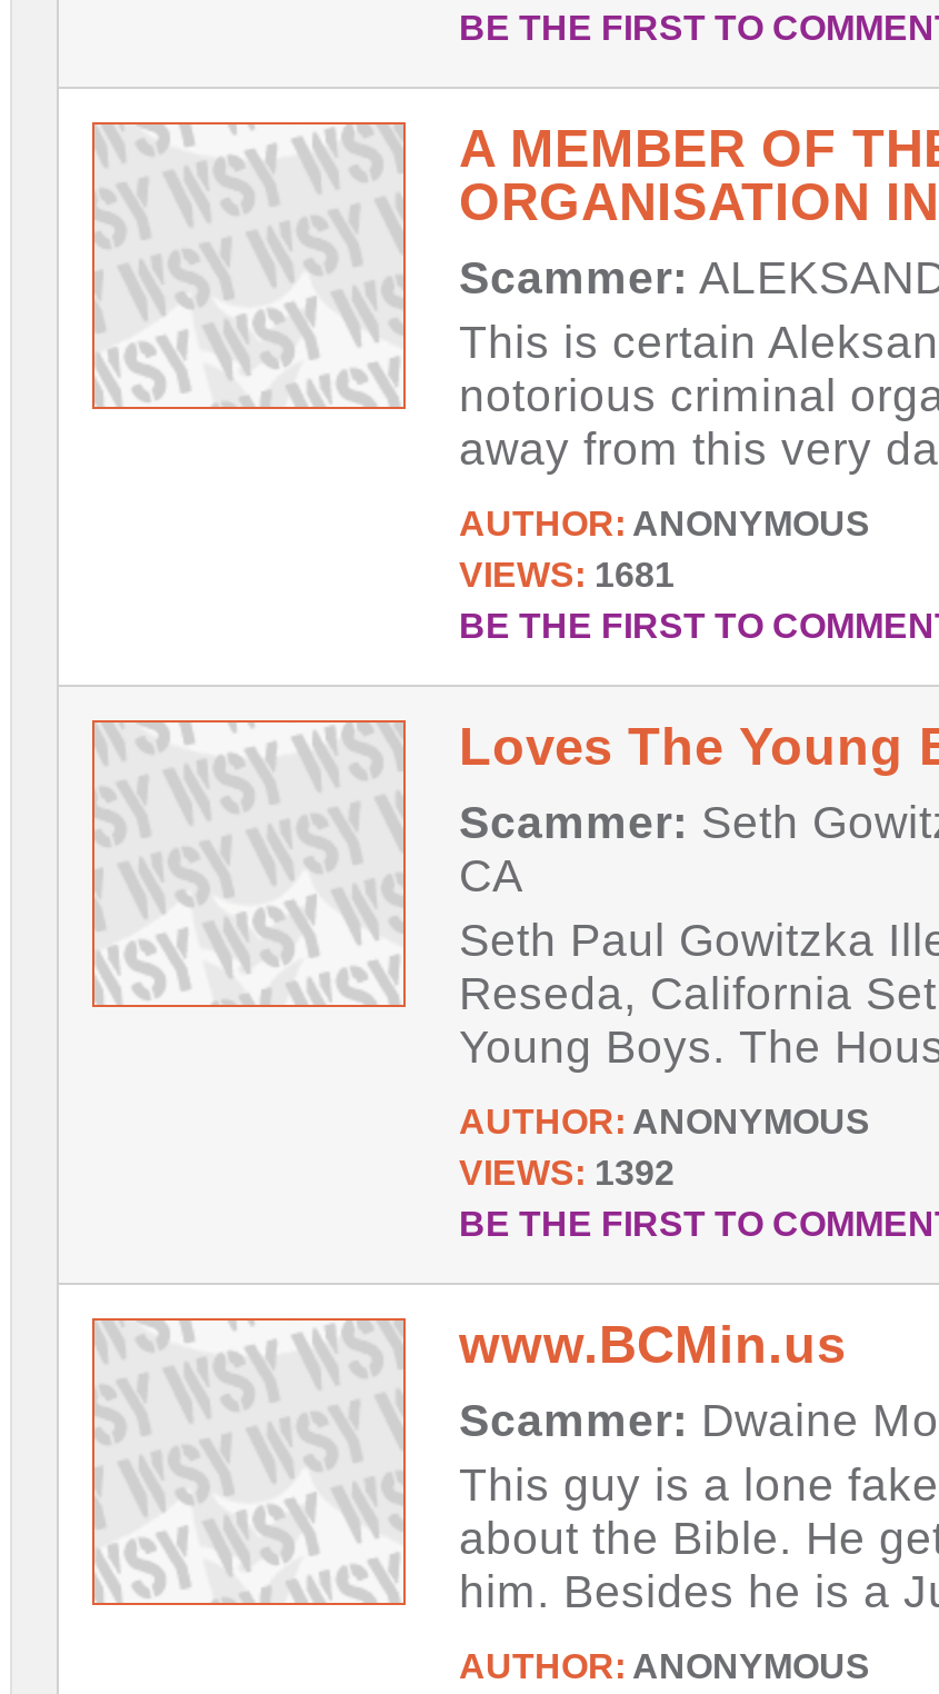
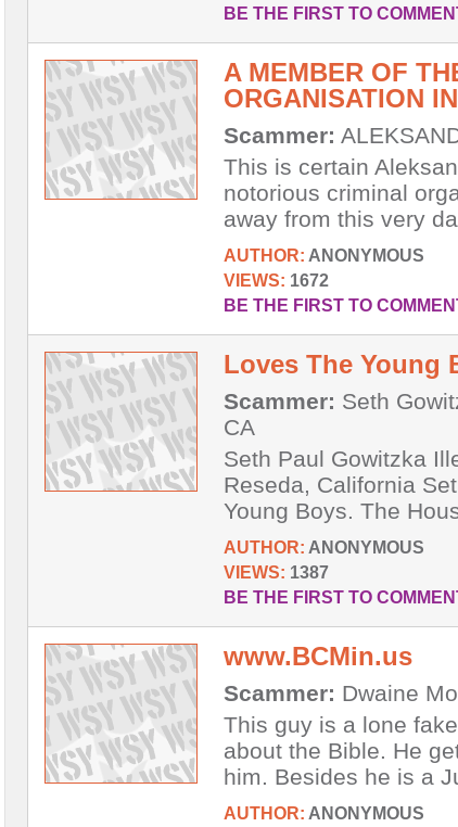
- VIEWS: 1681
+ VIEWS: 1672

- VIEWS: 1392
+ VIEWS: 1387
